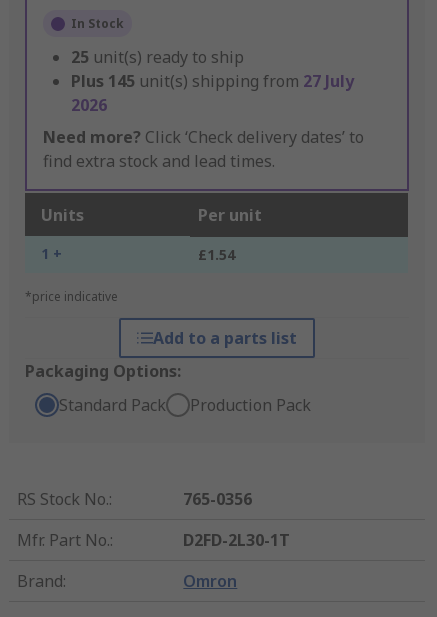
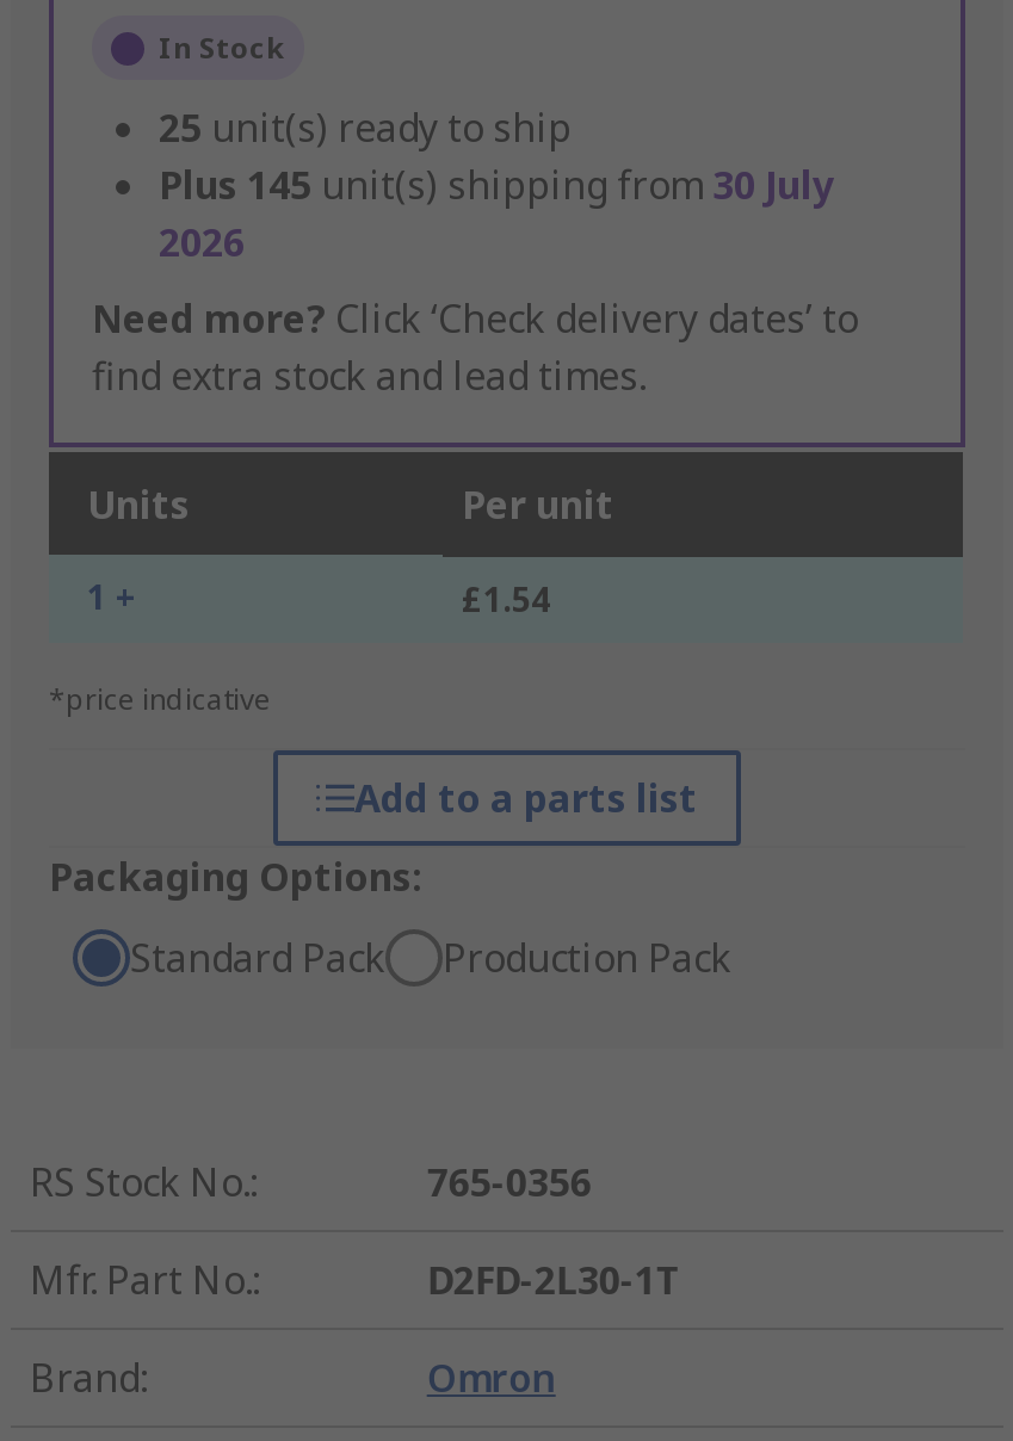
- Plus 145 unit(s) shipping from 27 July
+ Plus 145 unit(s) shipping from 30 July
